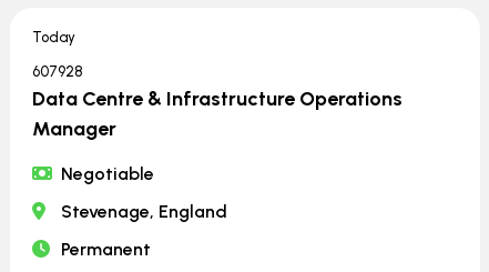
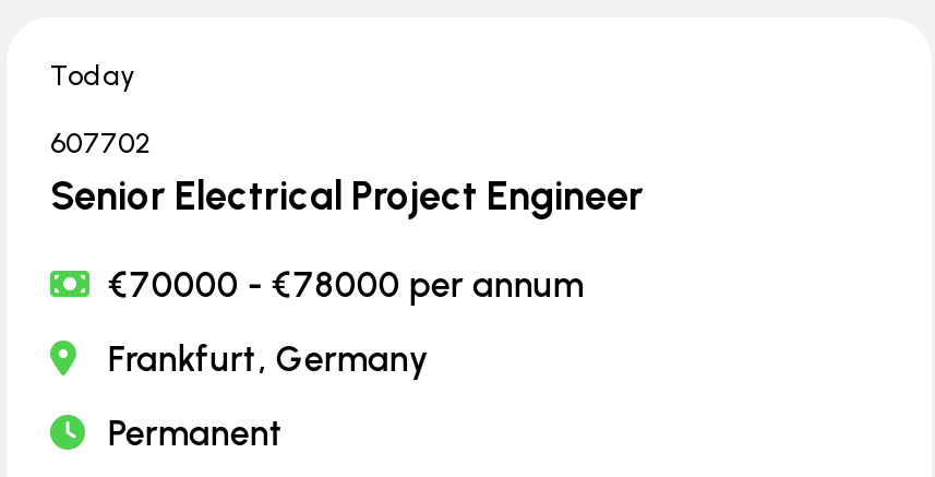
- 607928
- Data Centre & Infrastructure Operations
- Manager
+ 607702
+ Senior Electrical Project Engineer

- Negotiable
+ €70000 - €78000 per annum

- Stevenage, England
+ Frankfurt, Germany
